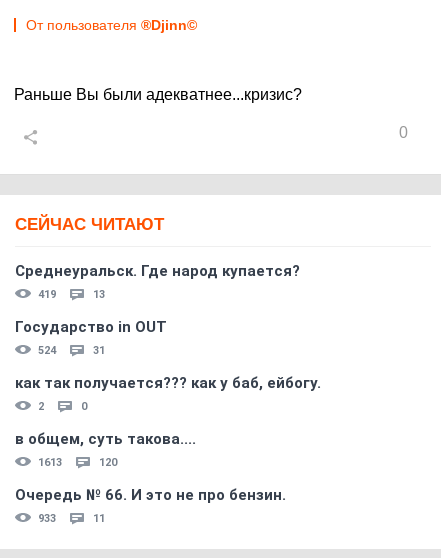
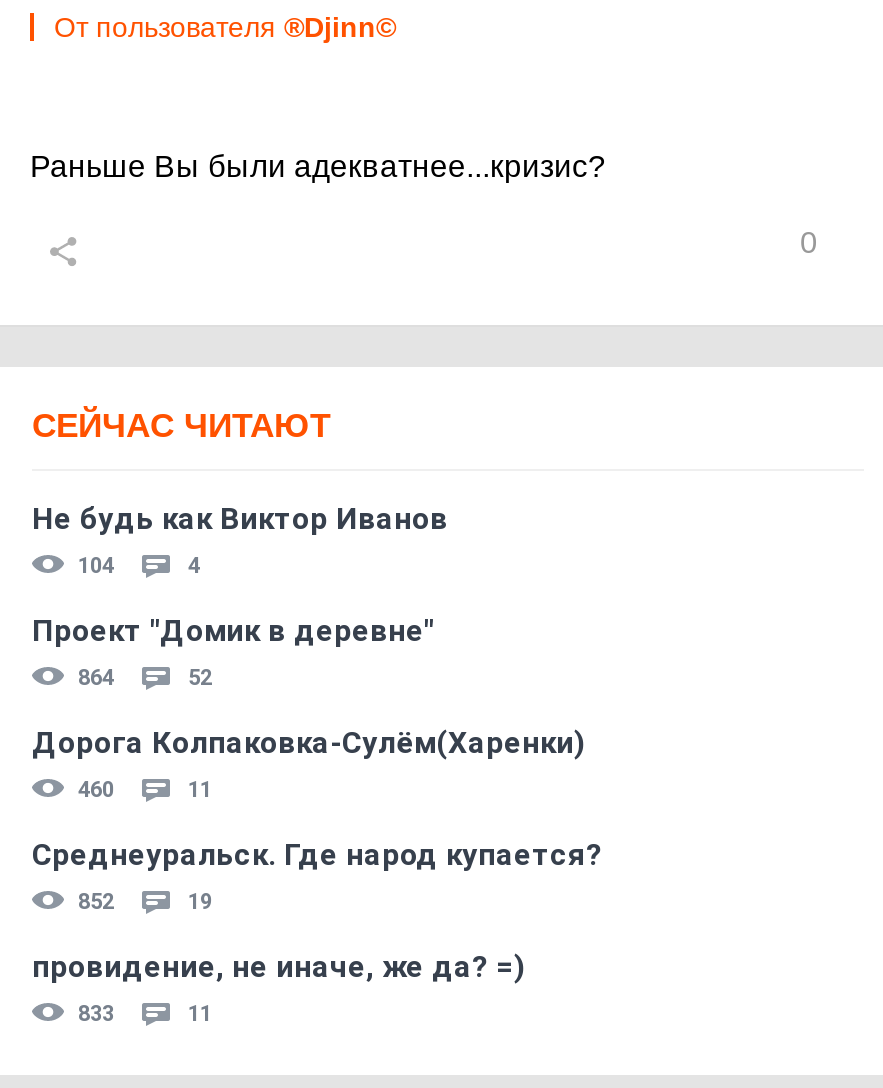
+ Не будь как Виктор Иванов
+ 104
+ 4
+ Проект "Домик в деревне"
+ 864
+ 52
+ Дорога Колпаковка-Сулём(Харенки)
+ 460
+ 11

moved down: Среднеуральск. Где народ купается?

- 419
- 13
- Государство in OUT
- 524
- 31
- как так получается??? как у баб, ейбогу.
- 2
- 0
- в общем, суть такова....
- 1613
- 120
- Очередь № 66. И это не про бензин.
- 933
+ 852
+ 19
+ провидение, не иначе, же да? =)
+ 833
